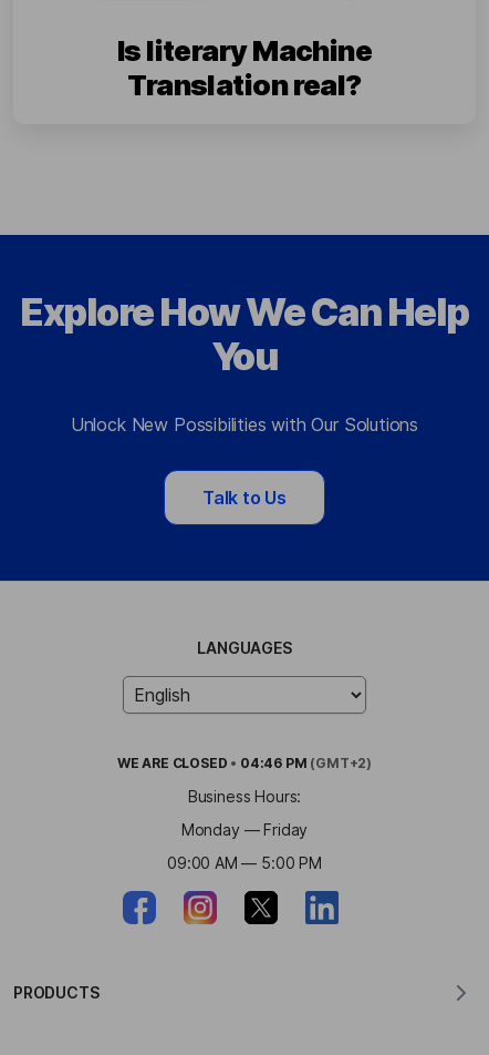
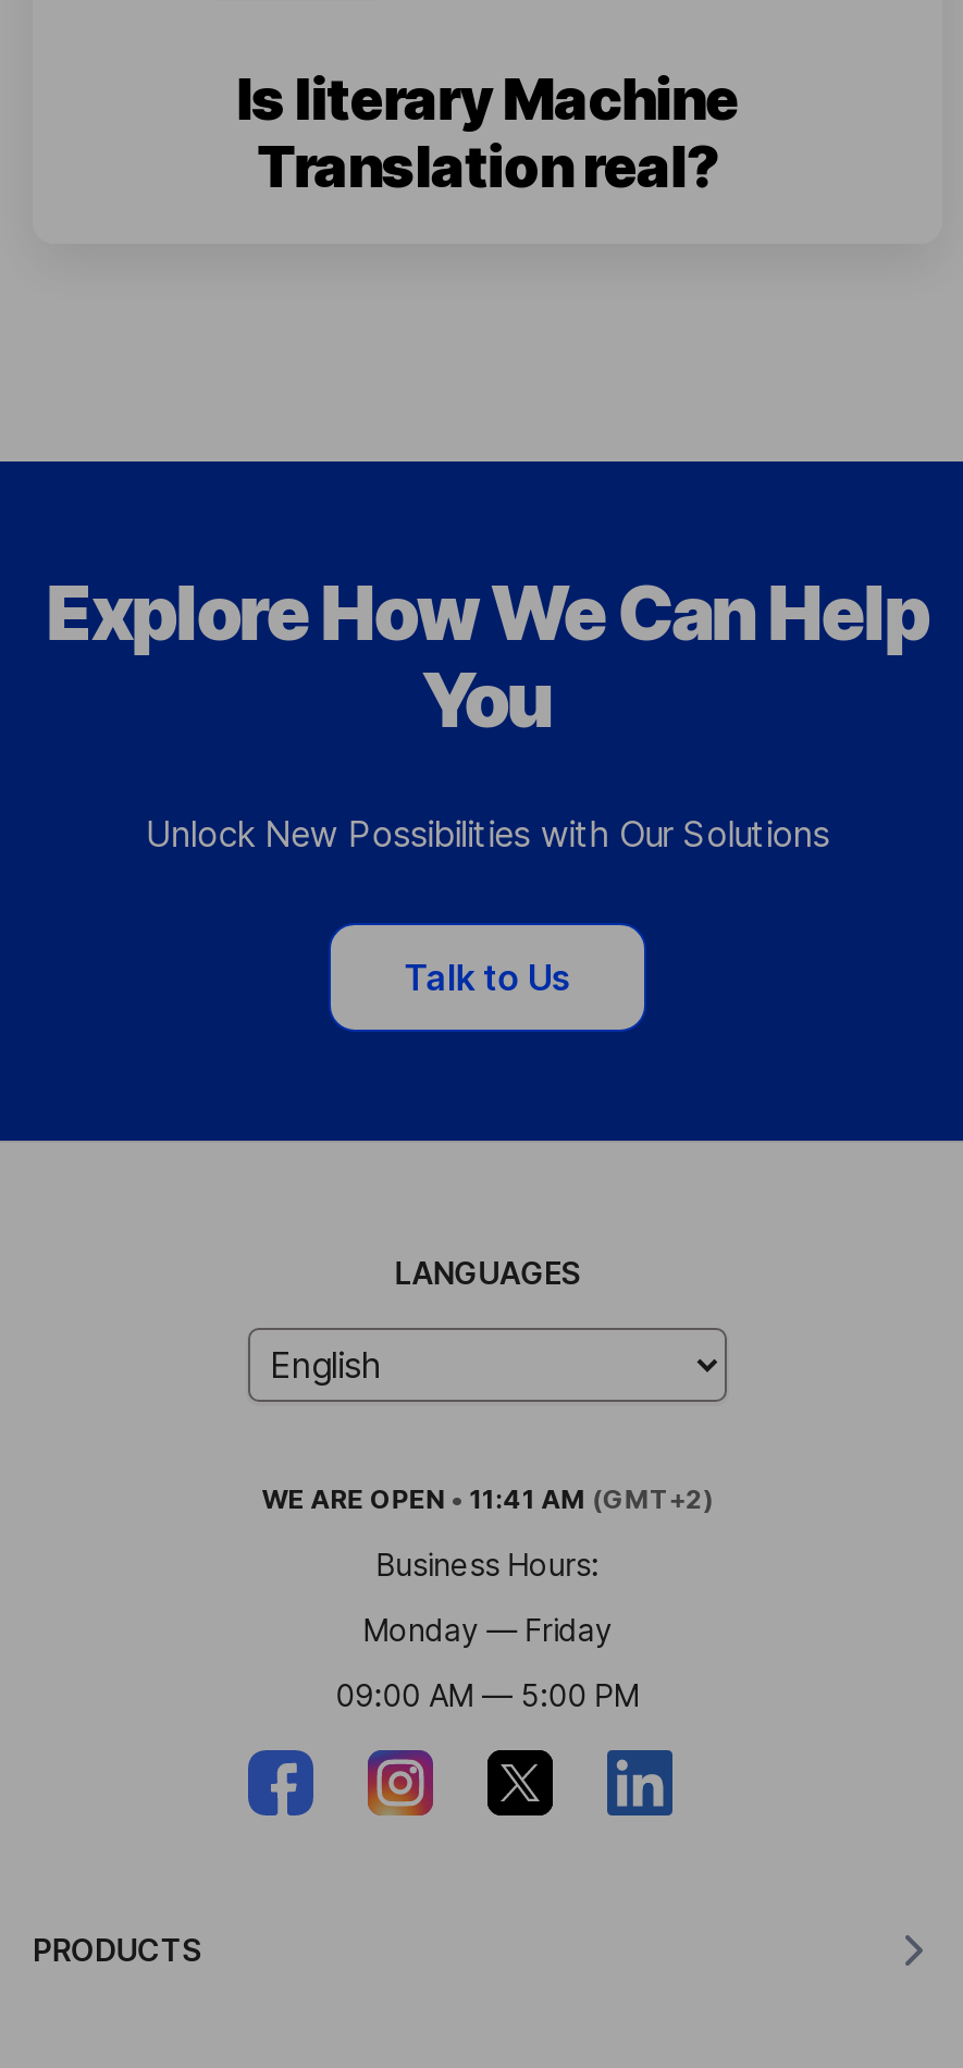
- WE ARE CLOSED • 04:46 PM (GMT+2)
+ WE ARE OPEN • 11:41 AM (GMT+2)
